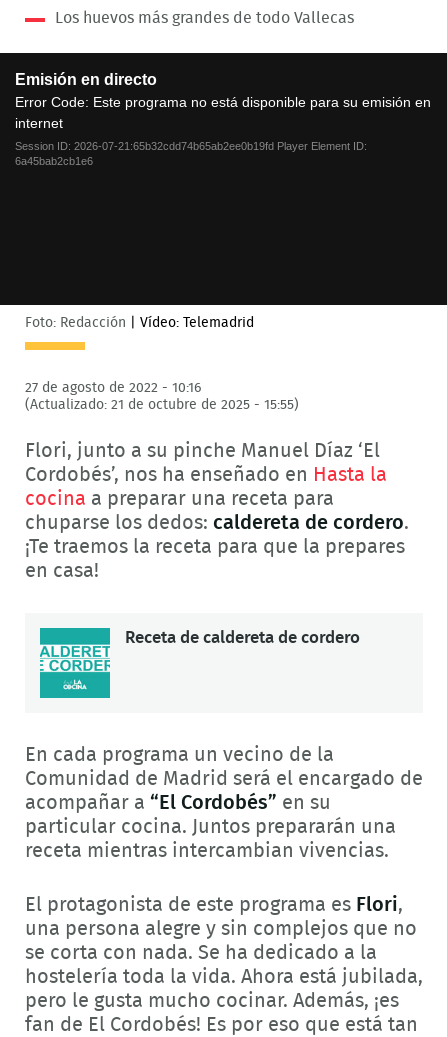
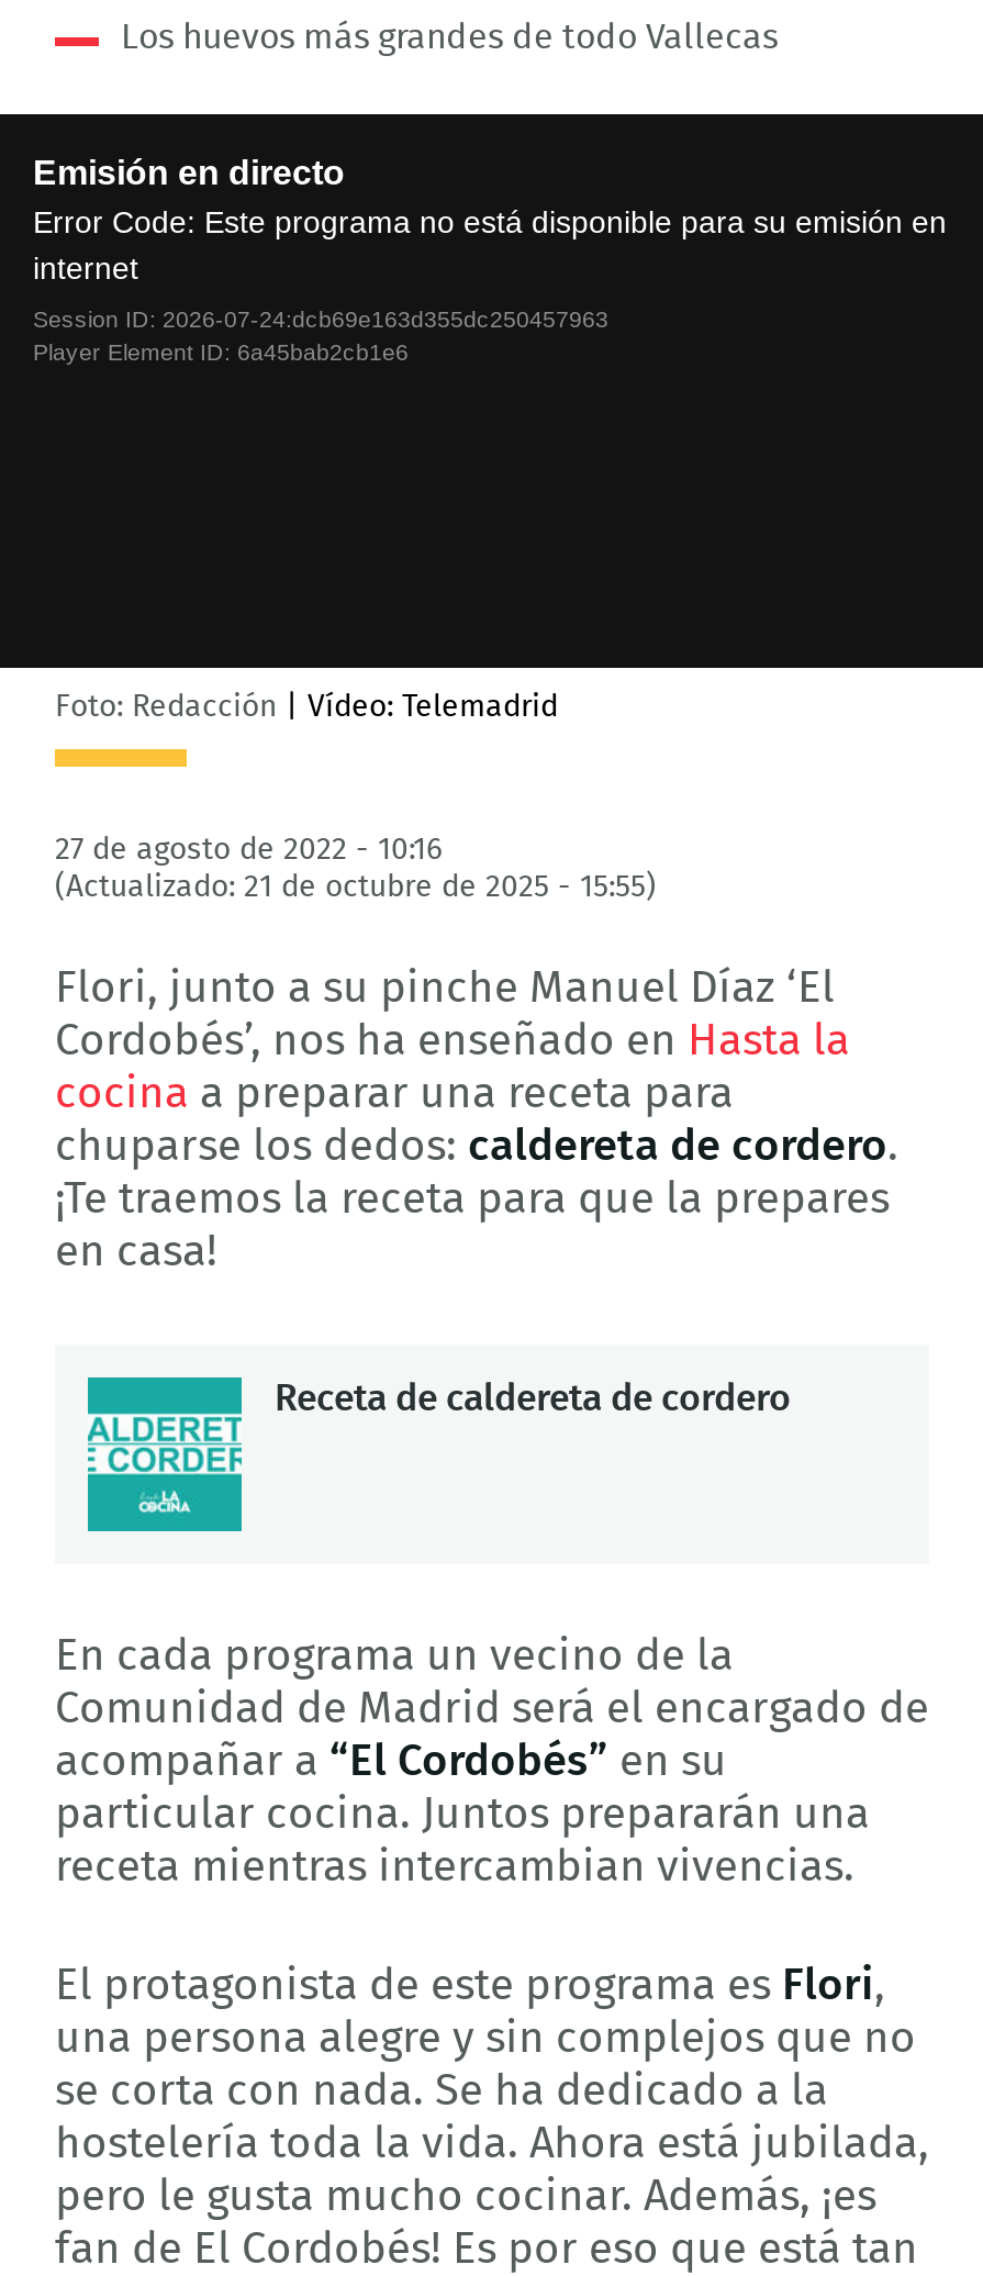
- Session ID: 2026-07-21:65b32cdd74b65ab2ee0b19fd Player Element ID:
- 6a45bab2cb1e6
+ Session ID: 2026-07-24:dcb69e163d355dc250457963
+ Player Element ID: 6a45bab2cb1e6
